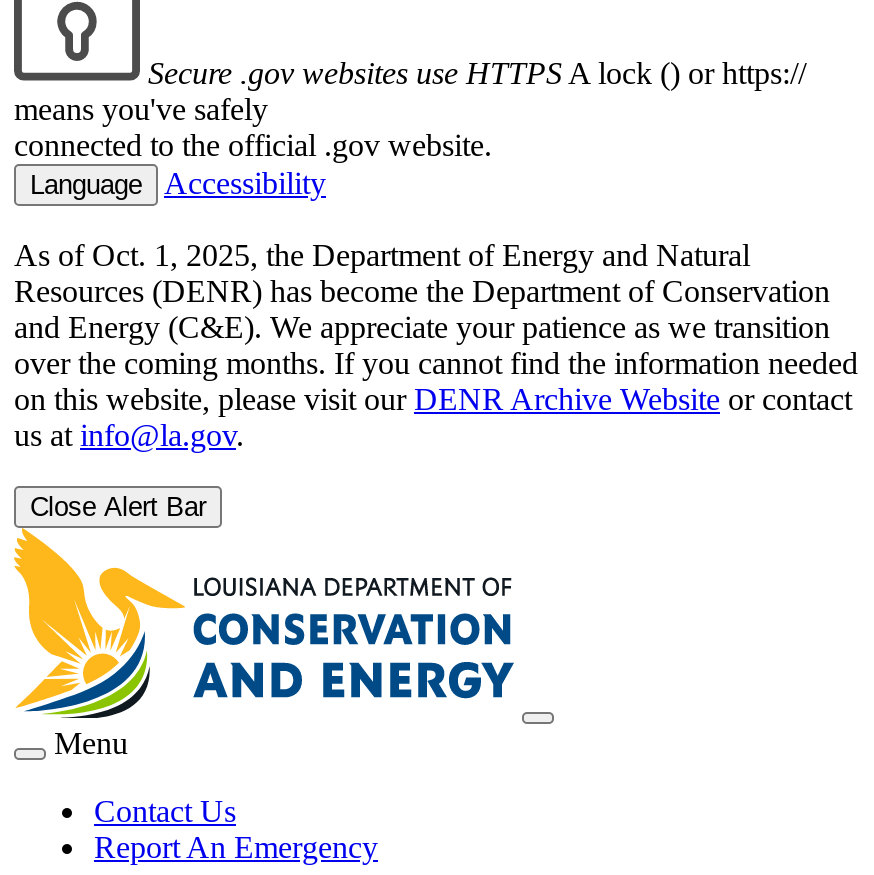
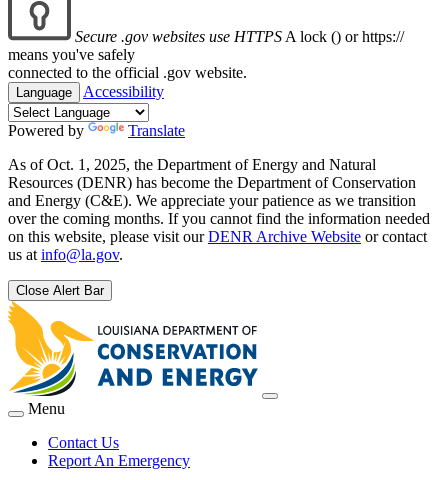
+ Powered by
+ Translate
